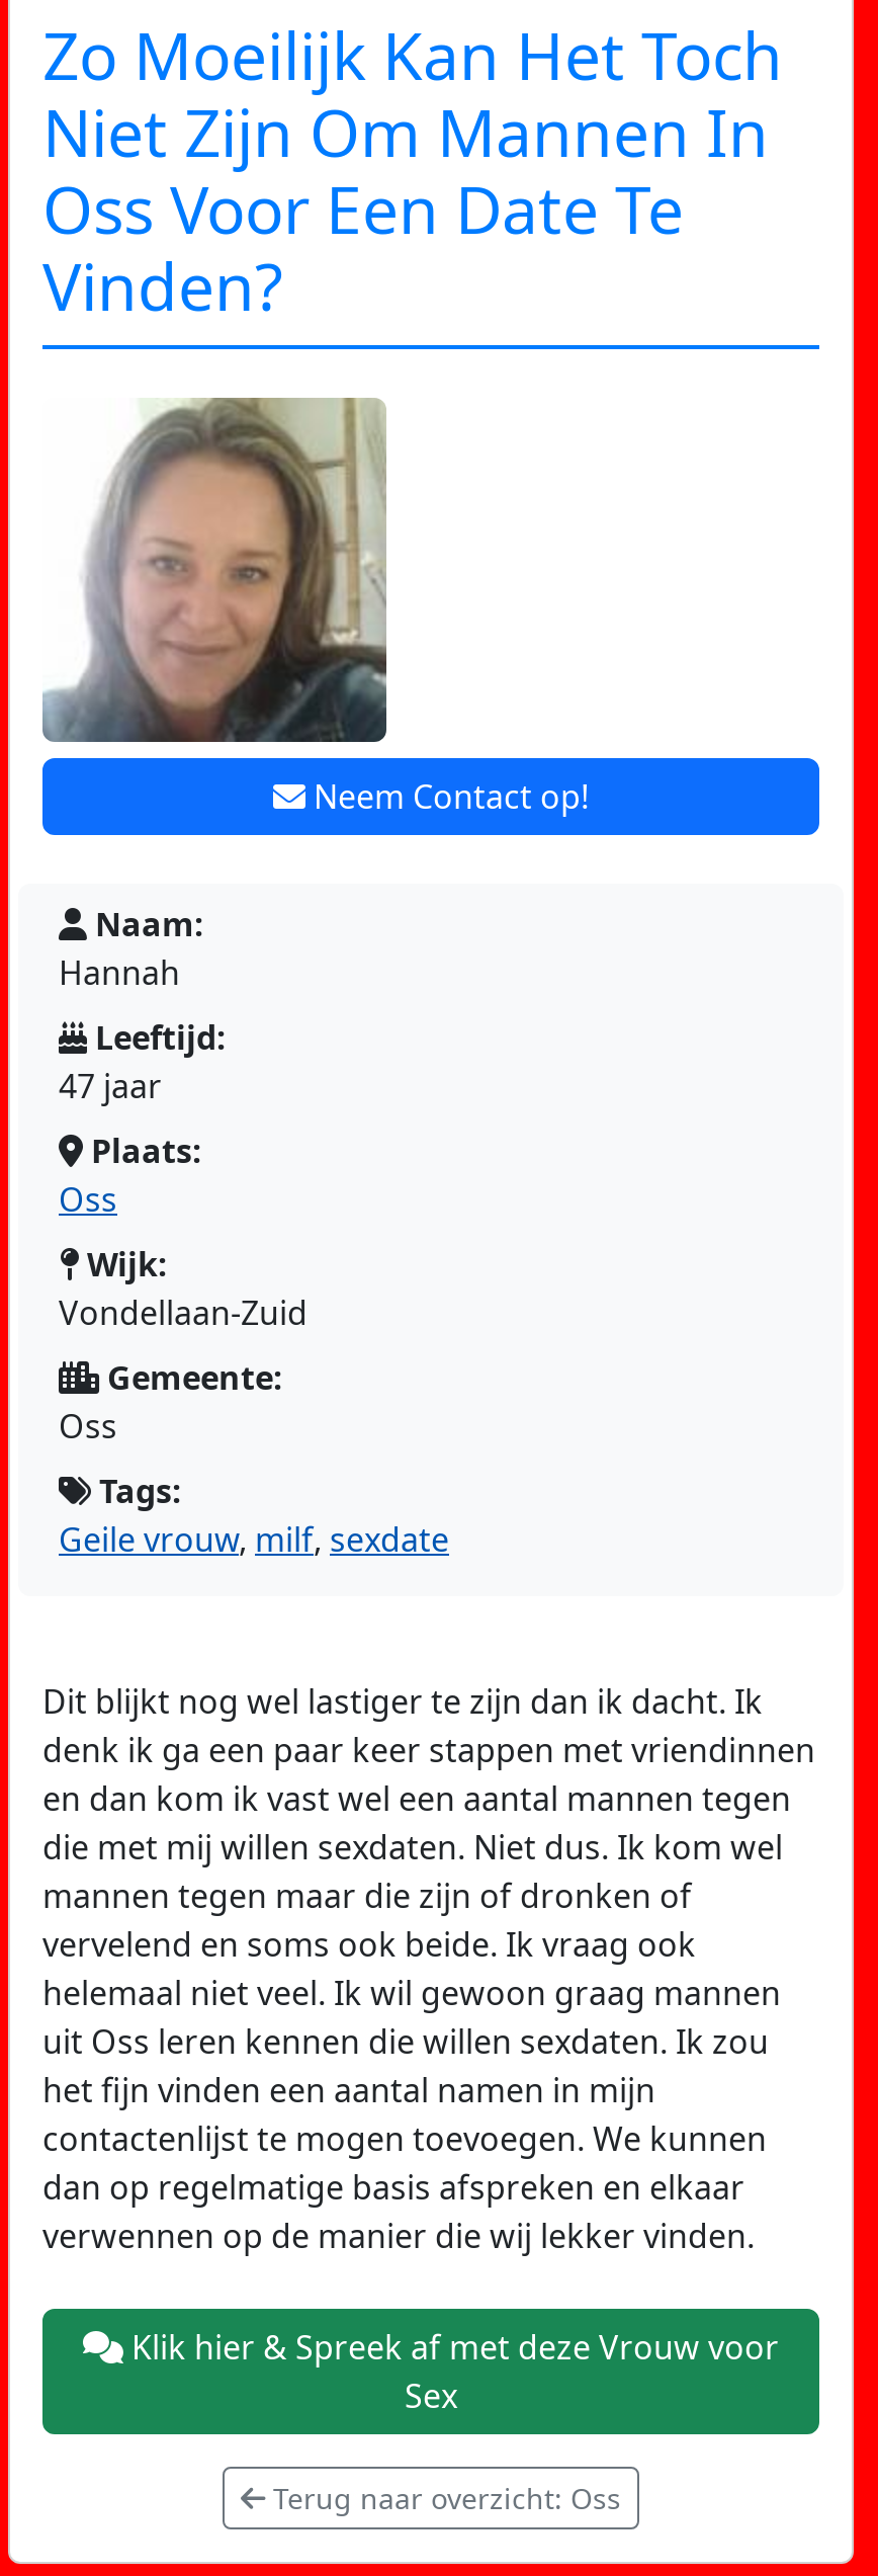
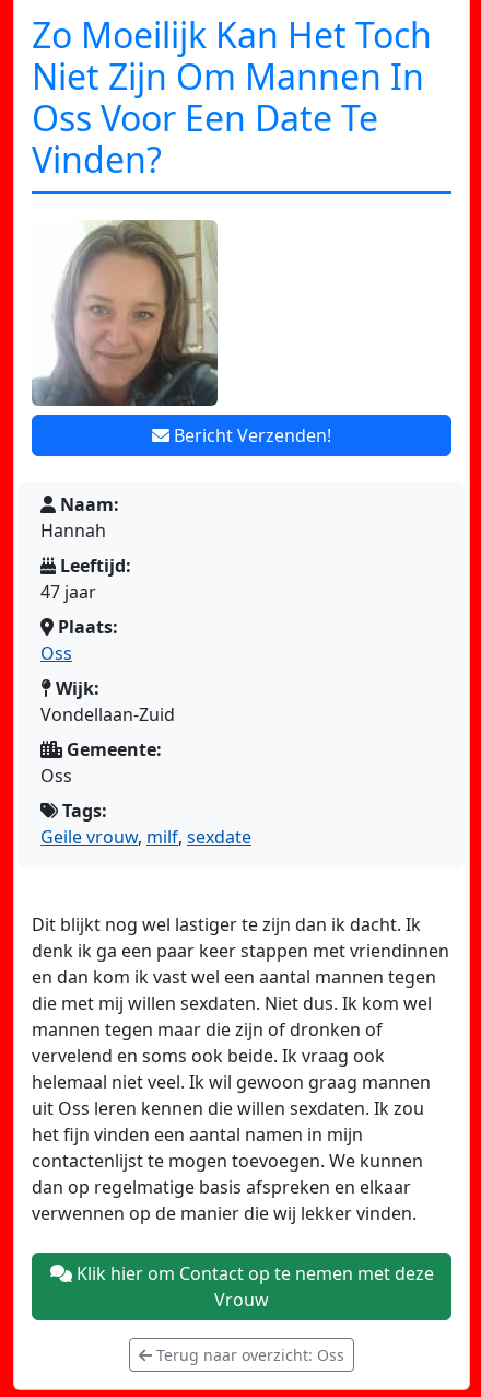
- Neem Contact op!
+ Bericht Verzenden!

- Klik hier & Spreek af met deze Vrouw voor
- Sex
+ Klik hier om Contact op te nemen met deze
+ Vrouw
